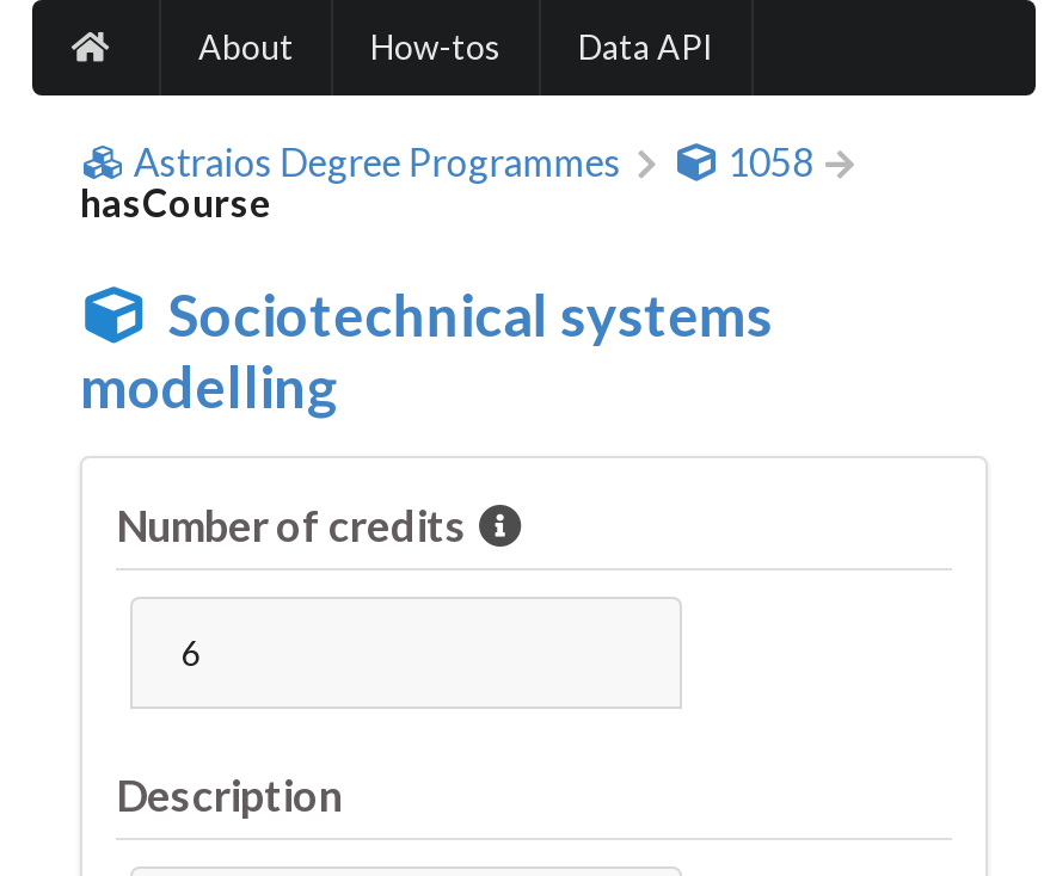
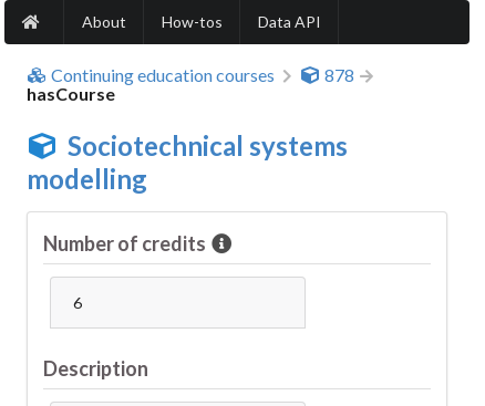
- Astraios Degree Programmes
- 1058
+ Continuing education courses
+ 878
